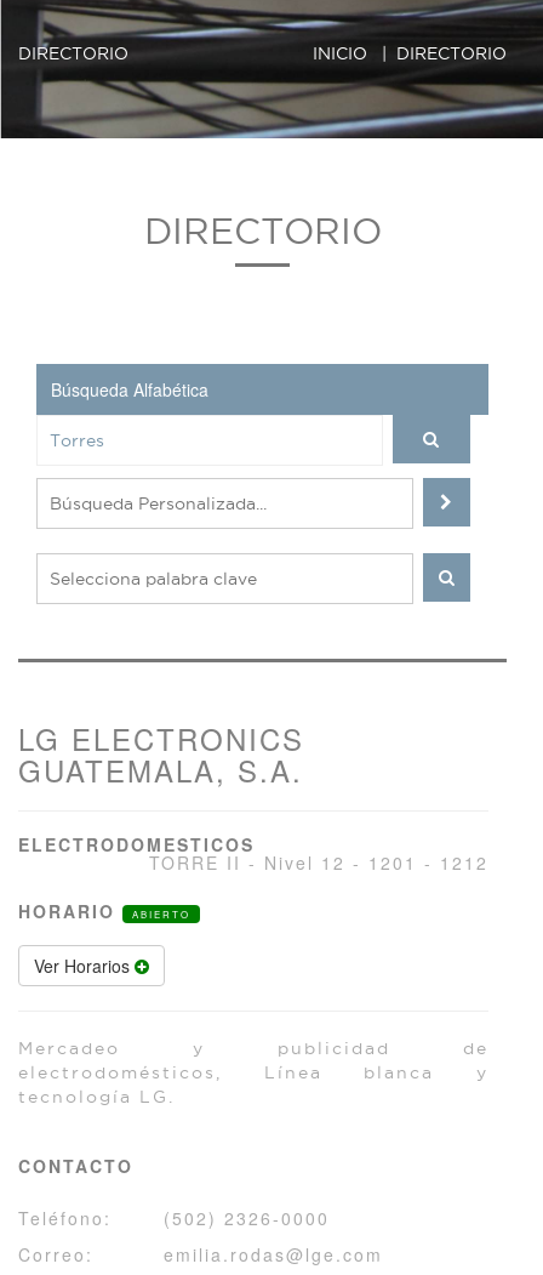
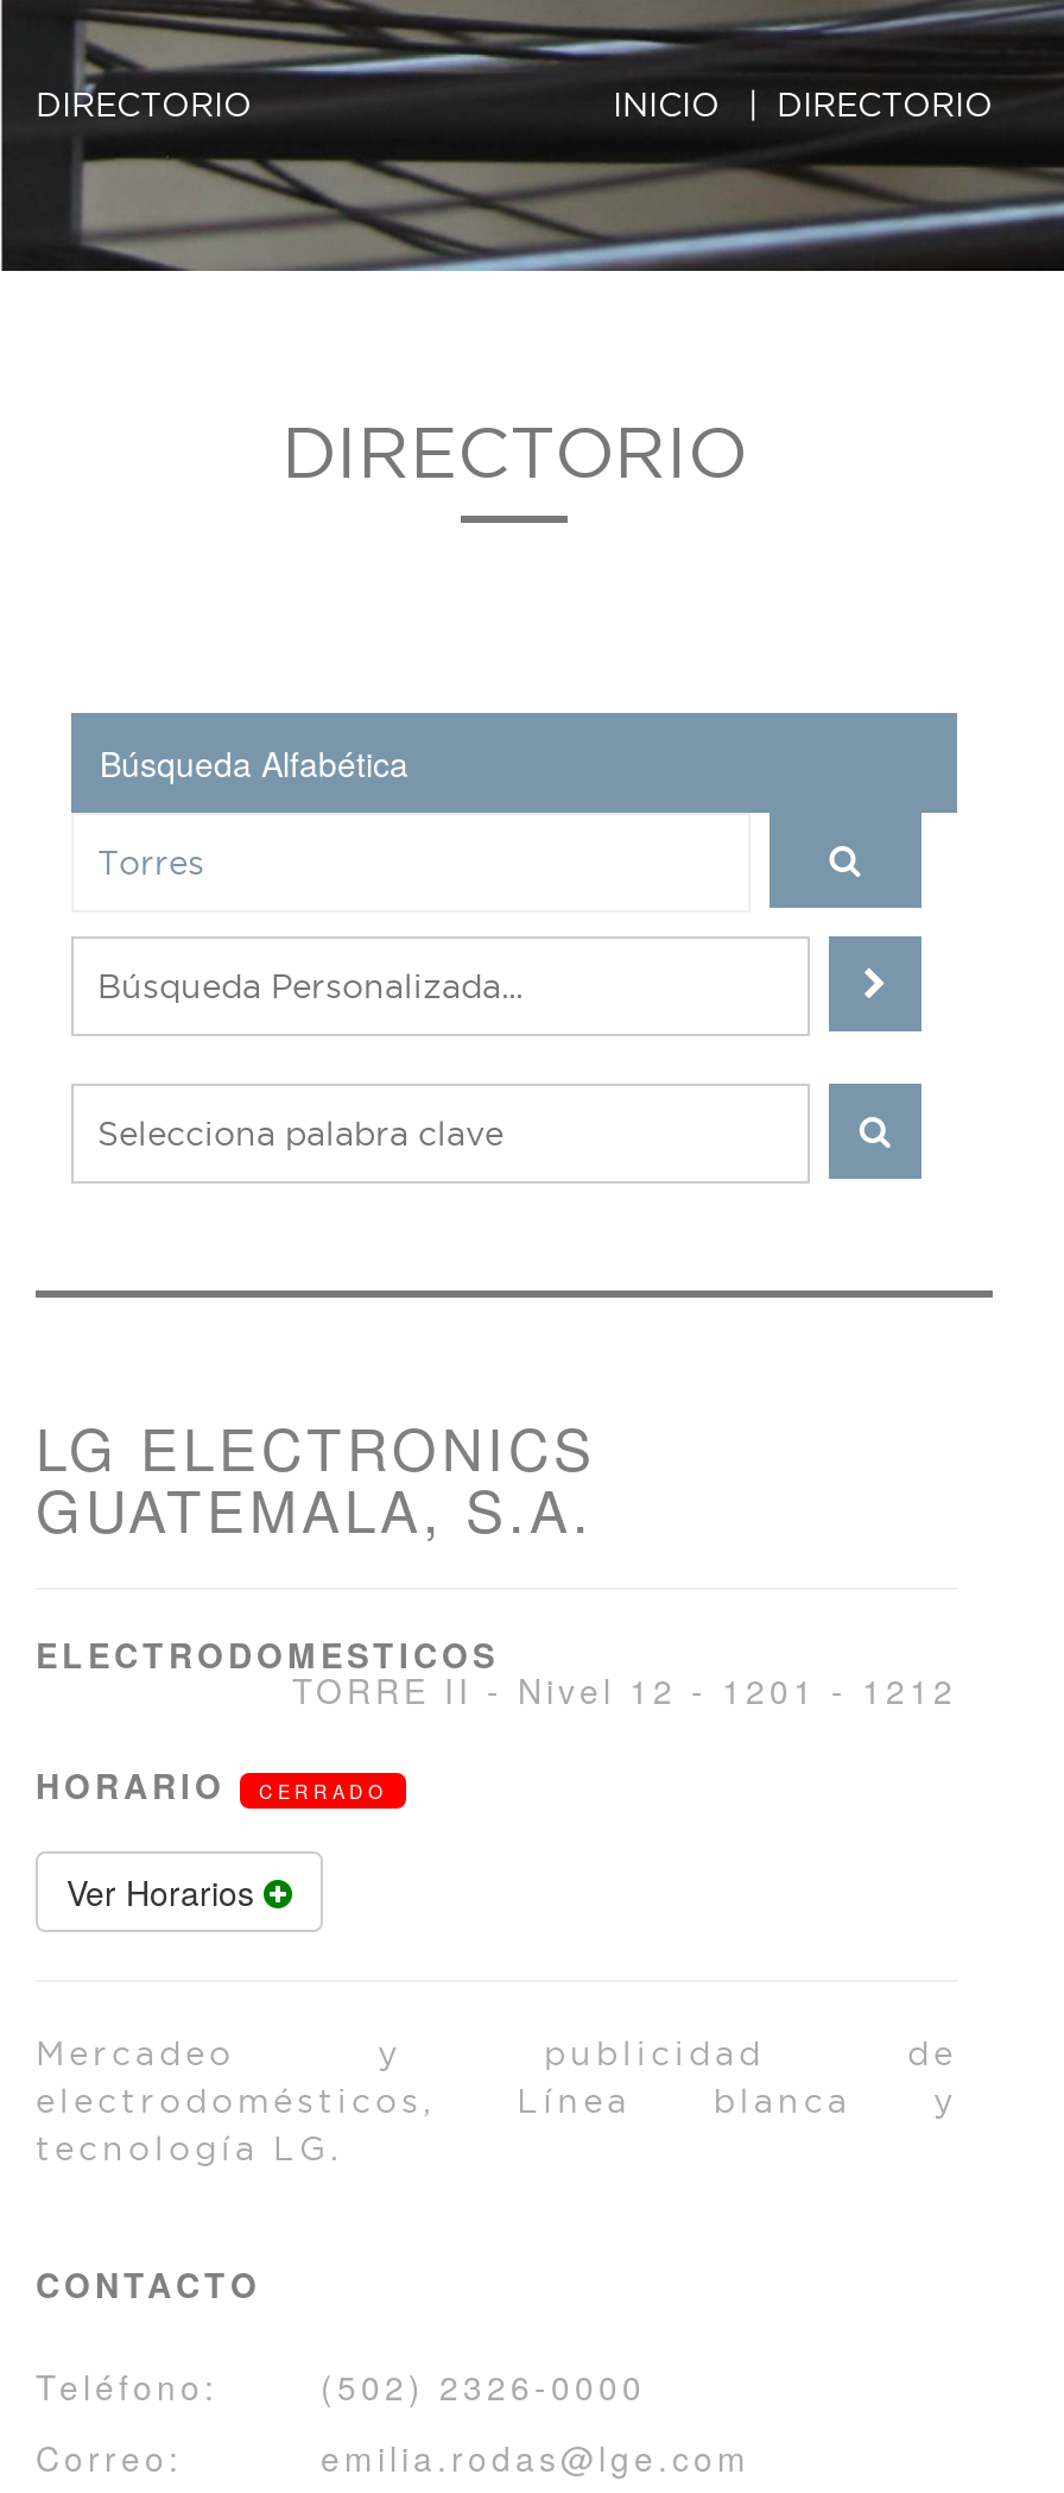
- ABIERTO
+ CERRADO
